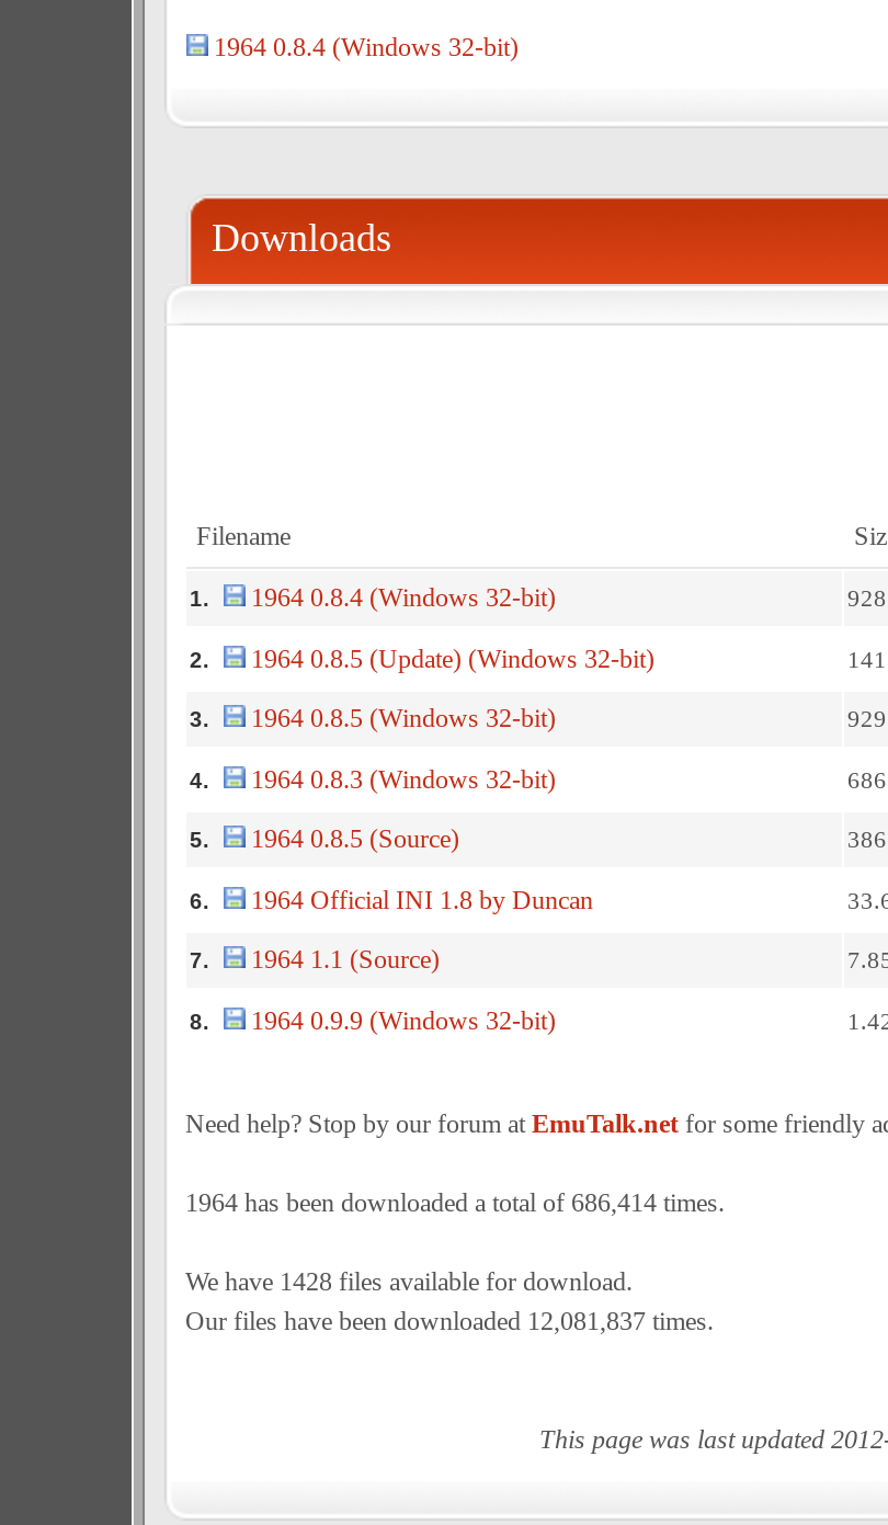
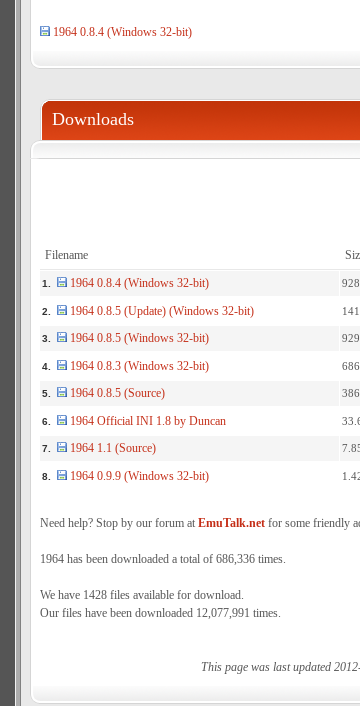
- 1964 has been downloaded a total of 686,414 times.
+ 1964 has been downloaded a total of 686,336 times.

- Our files have been downloaded 12,081,837 times.
+ Our files have been downloaded 12,077,991 times.
